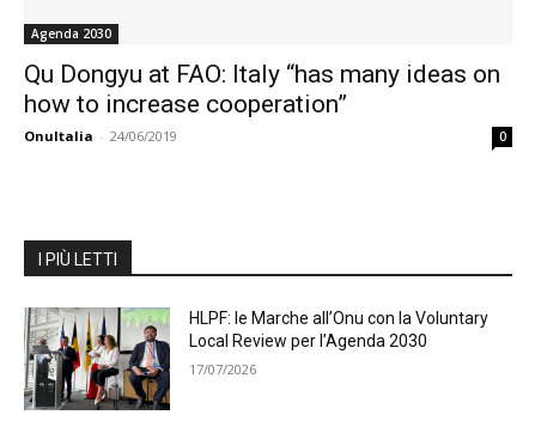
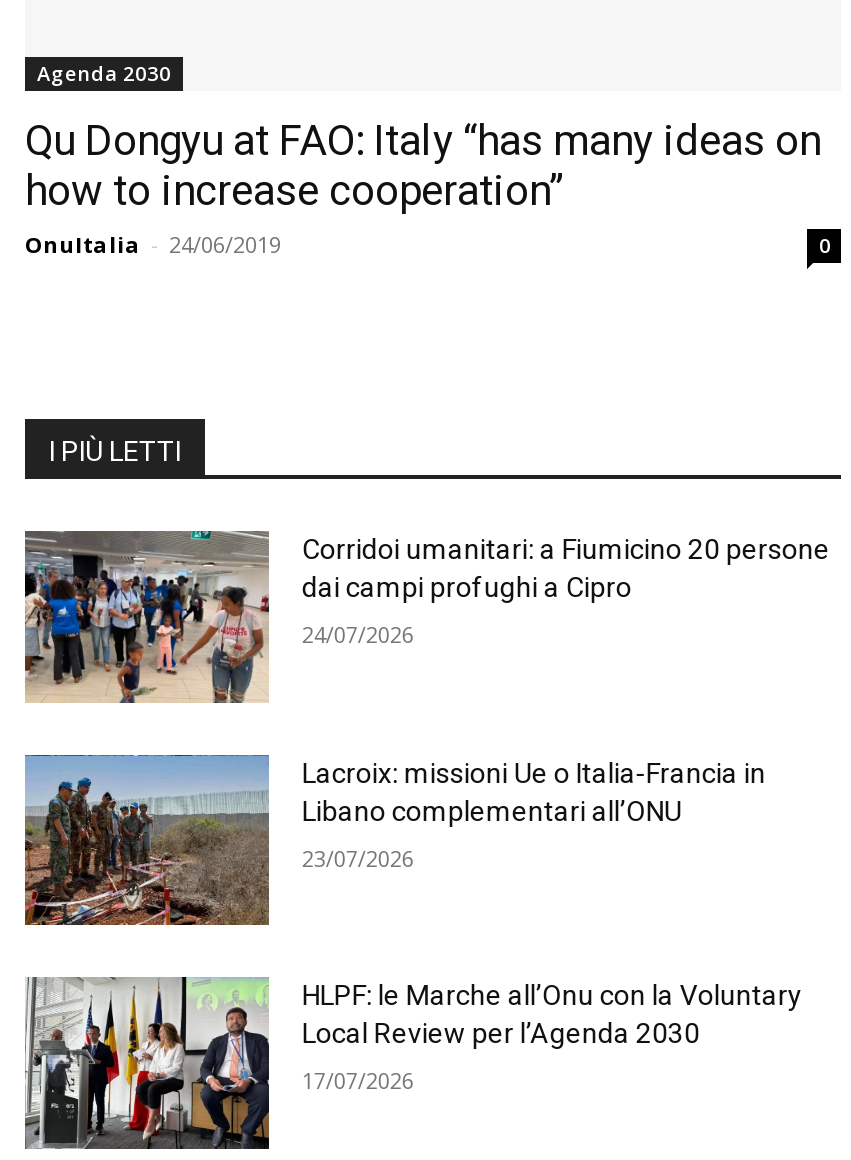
+ [image]
+ Corridoi umanitari: a Fiumicino 20 persone
+ dai campi profughi a Cipro
+ 24/07/2026

+ [image]
+ Lacroix: missioni Ue o Italia-Francia in
+ Libano complementari all’ONU
+ 23/07/2026
